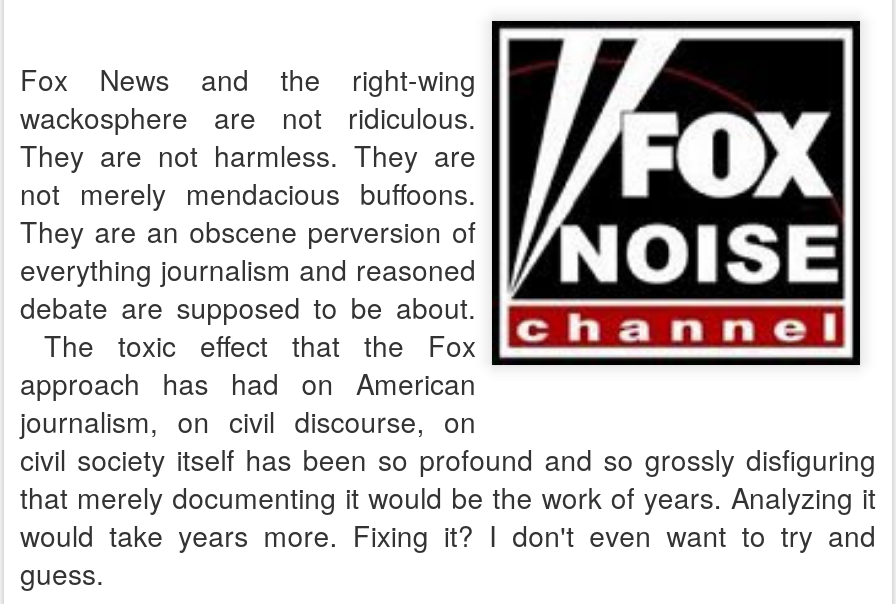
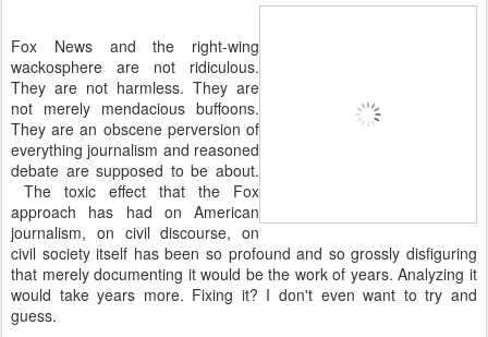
- [image]
